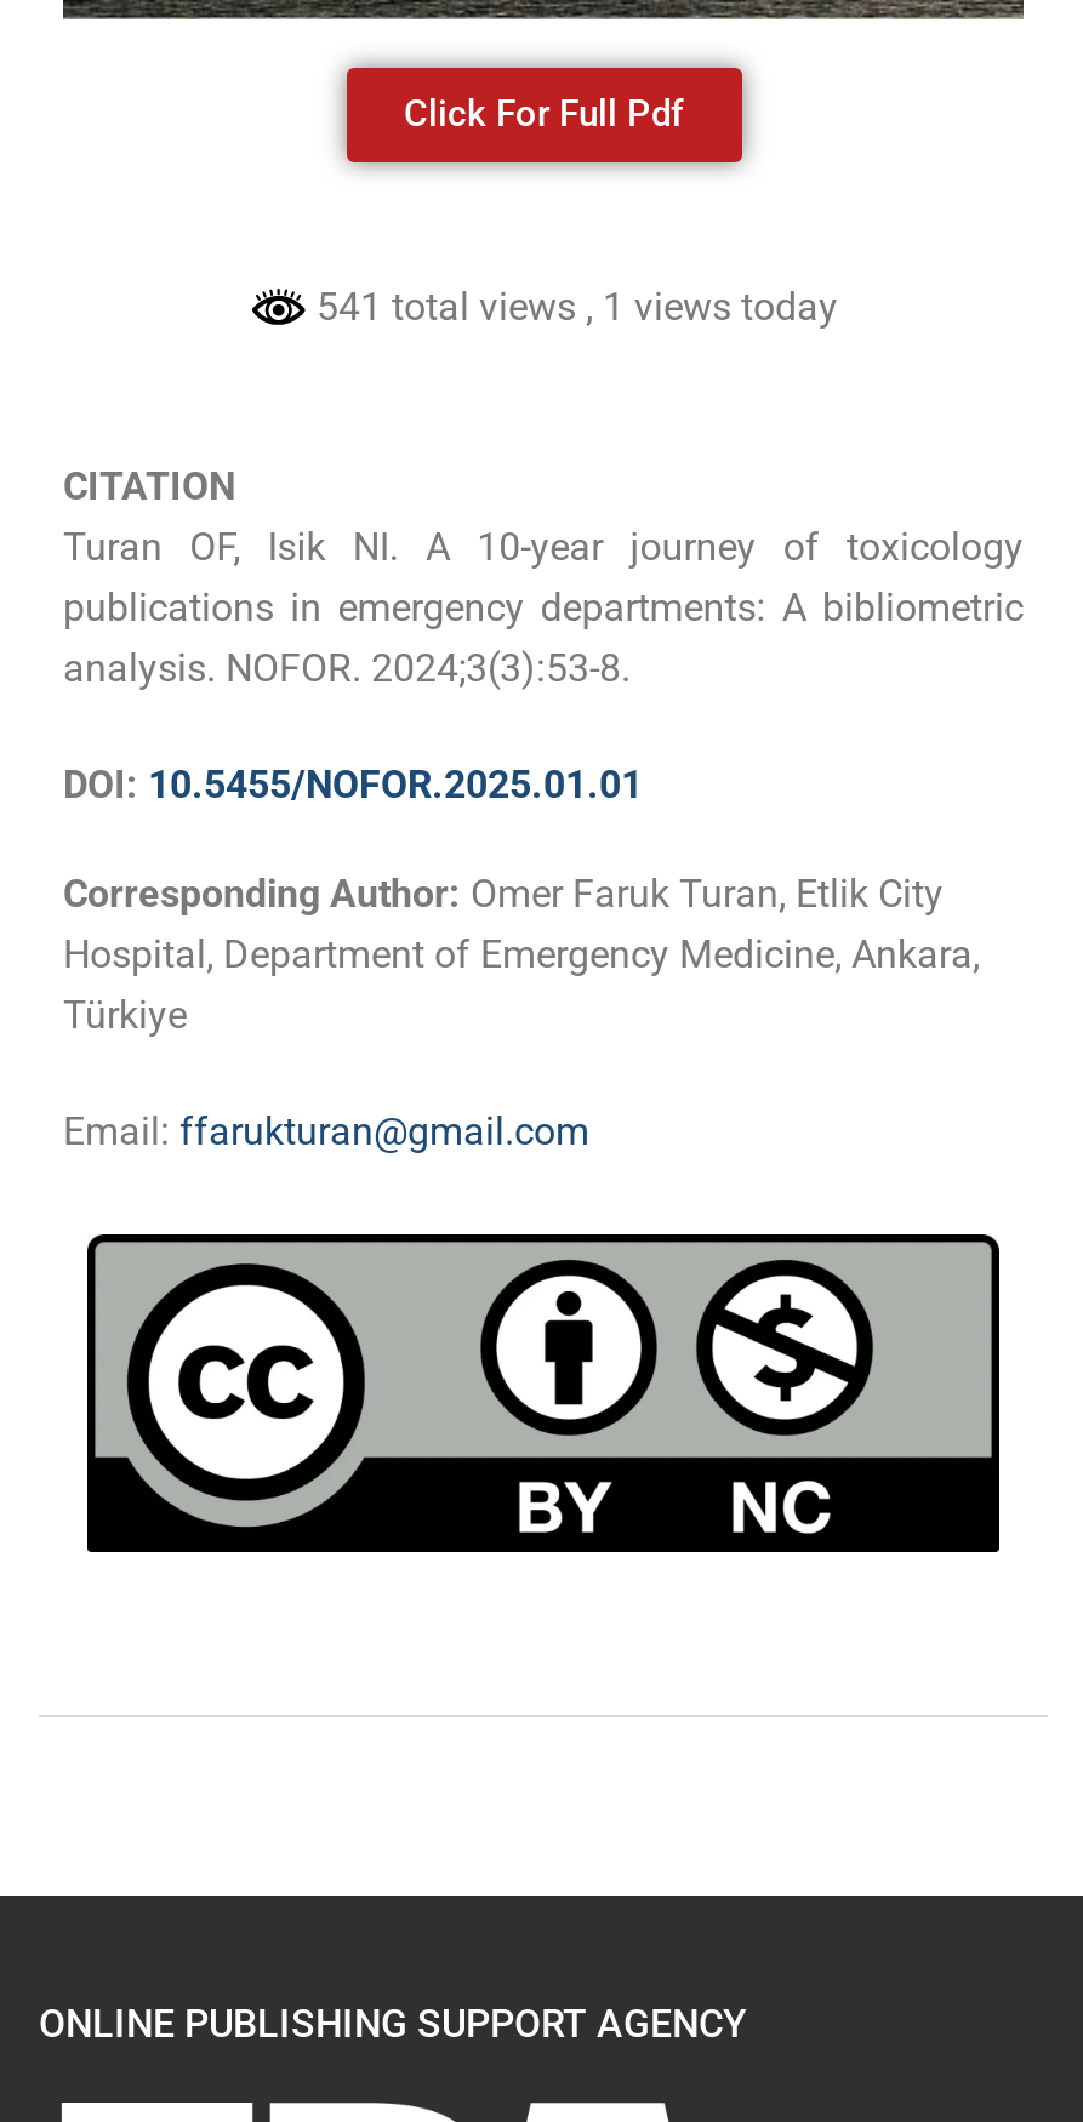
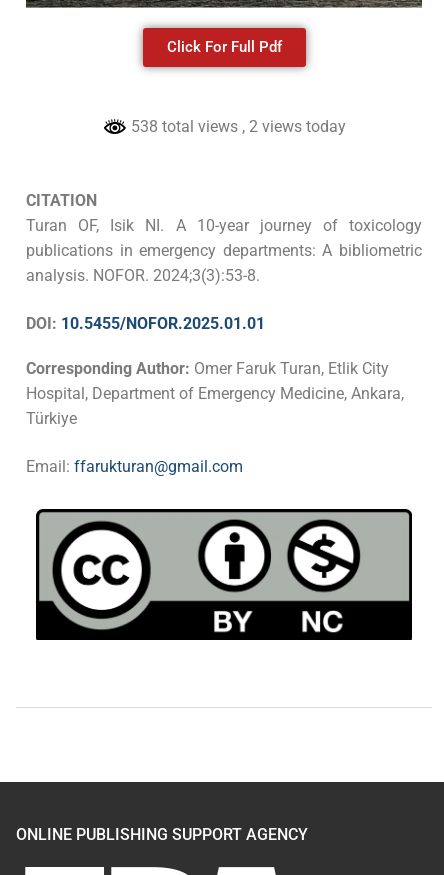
- 541 total views, 1 views today
+ 538 total views, 2 views today
